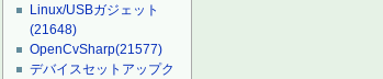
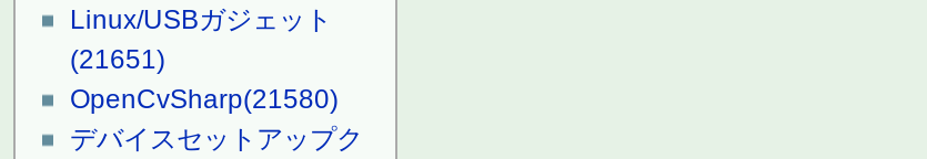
- (21648)
+ (21651)

- OpenCvSharp(21577)
+ OpenCvSharp(21580)
